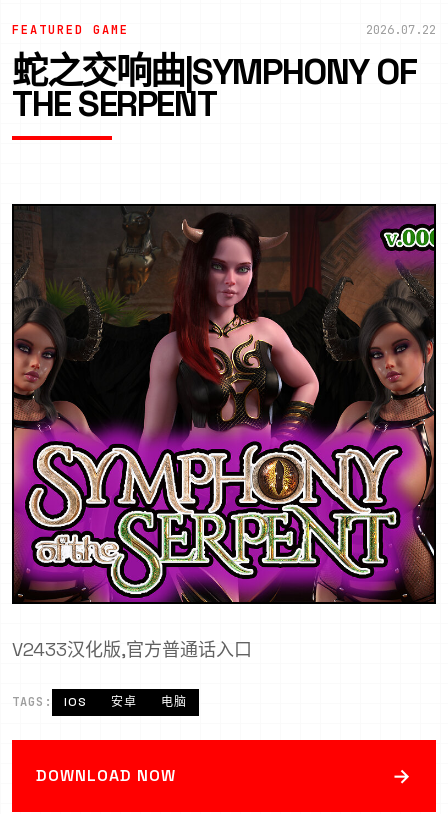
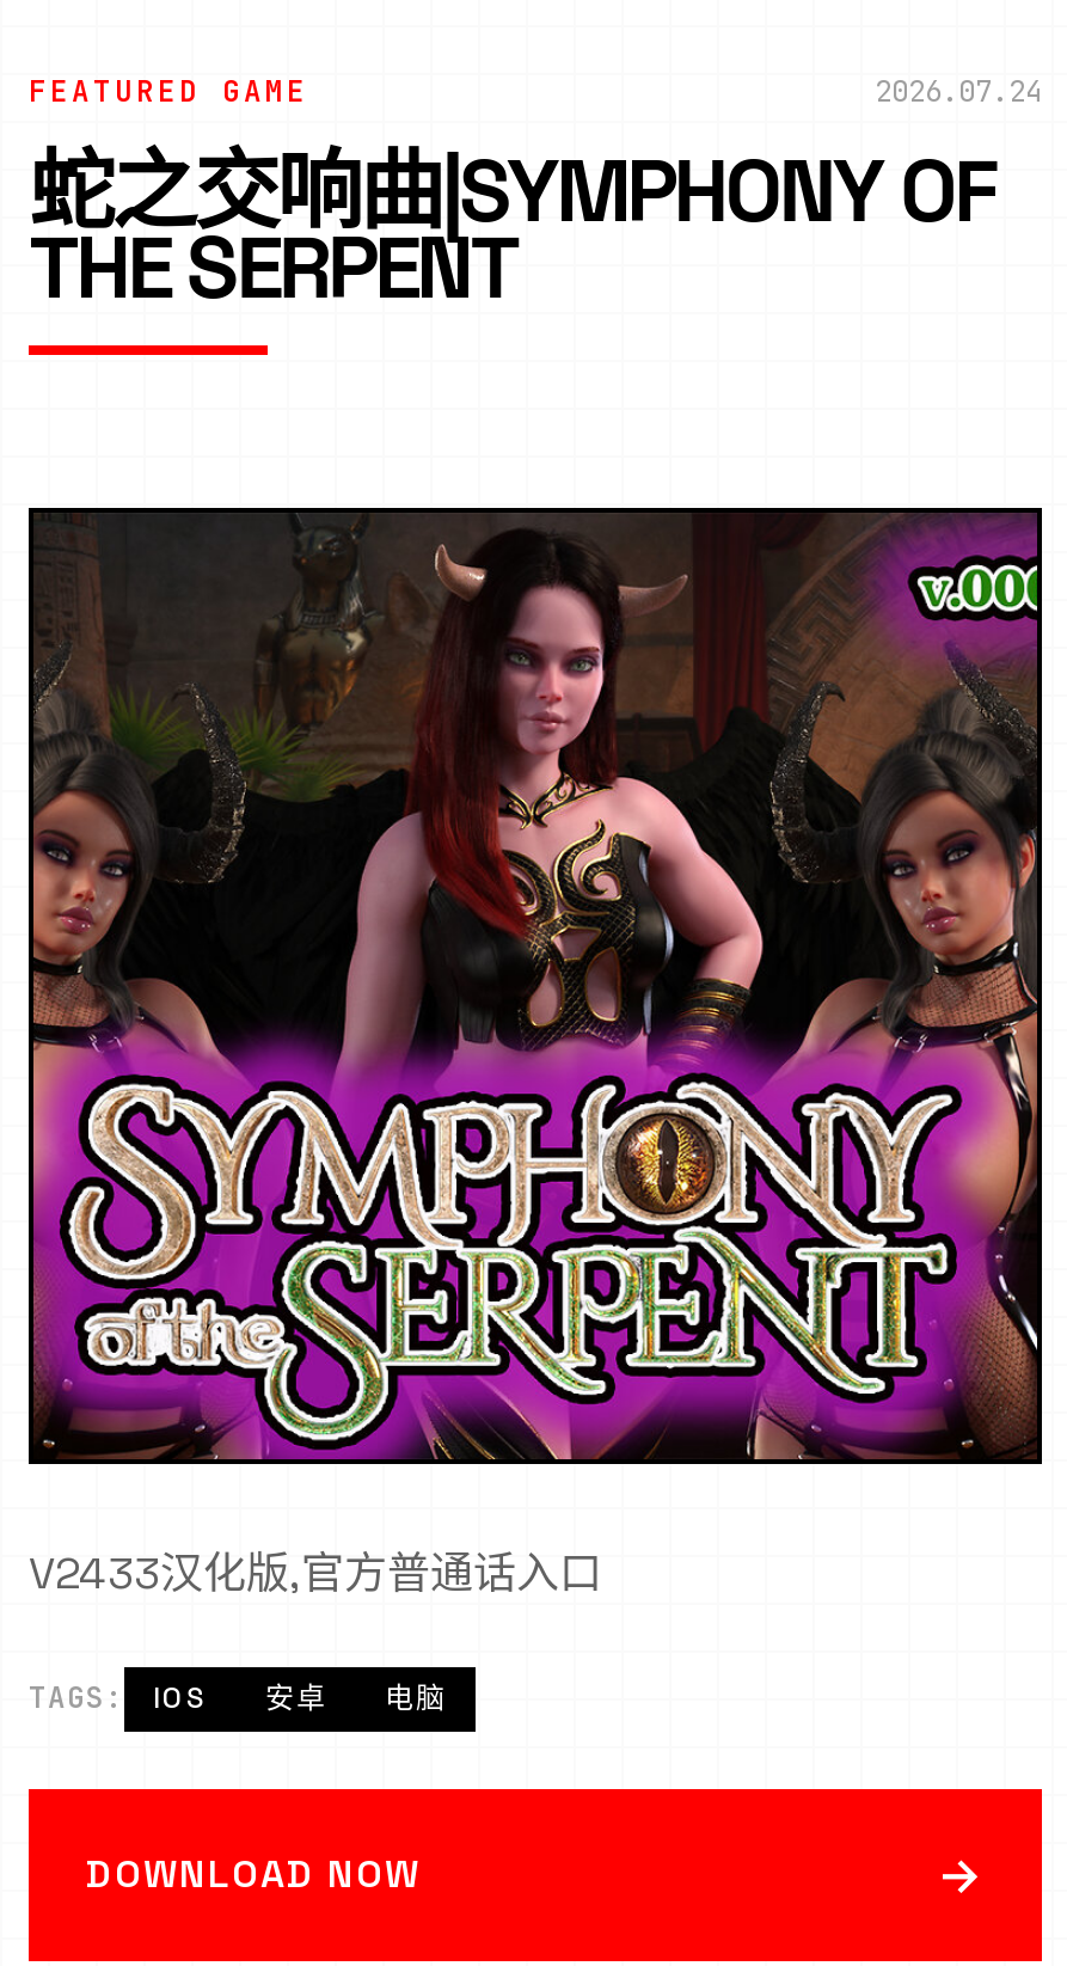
- 2026.07.22
+ 2026.07.24
